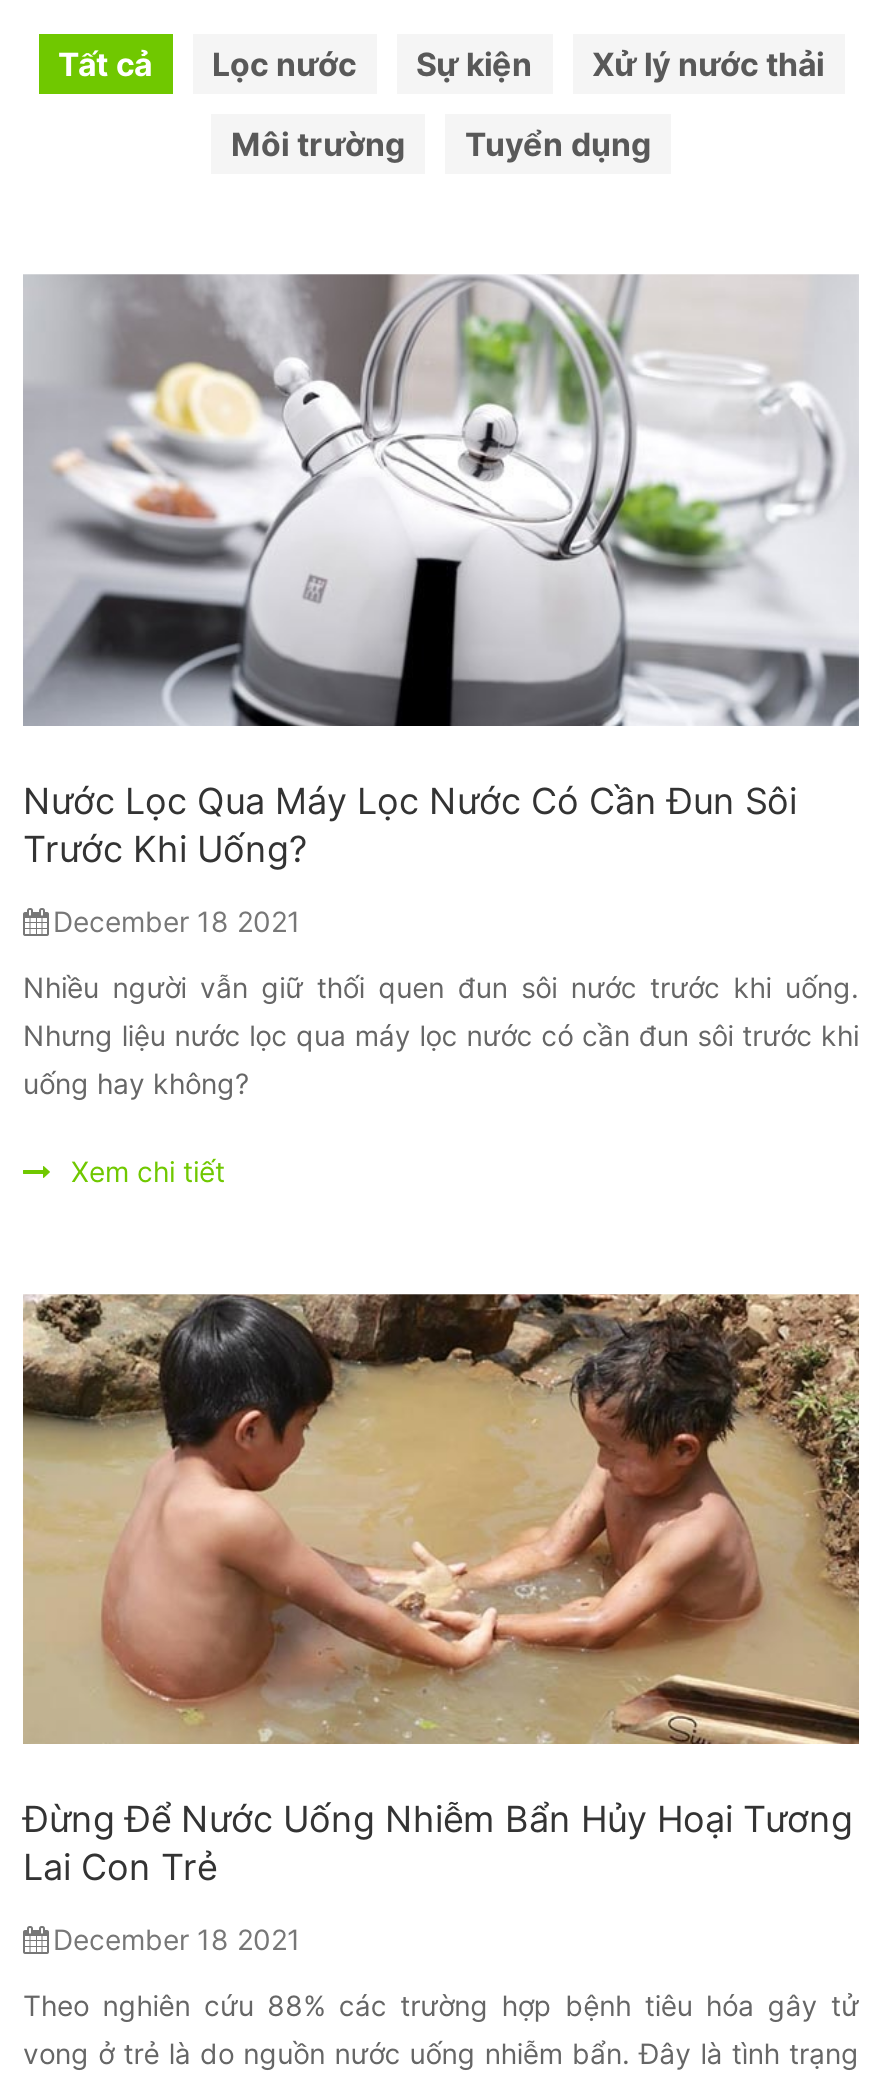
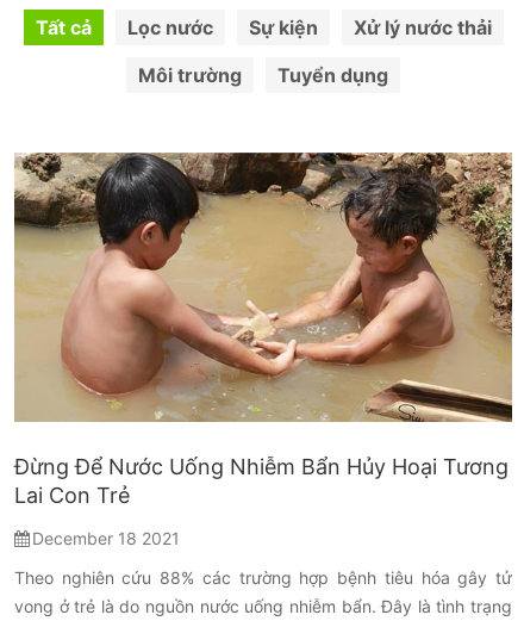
- [image]
- Nước Lọc Qua Máy Lọc Nước Có Cần Đun Sôi
- Trước Khi Uống?
- December 18 2021
- Nhiều người vẫn giữ thối quen đun sôi nước trước khi uống.
- Nhưng liệu nước lọc qua máy lọc nước có cần đun sôi trước khi
- uống hay không?
- Xem chi tiết
